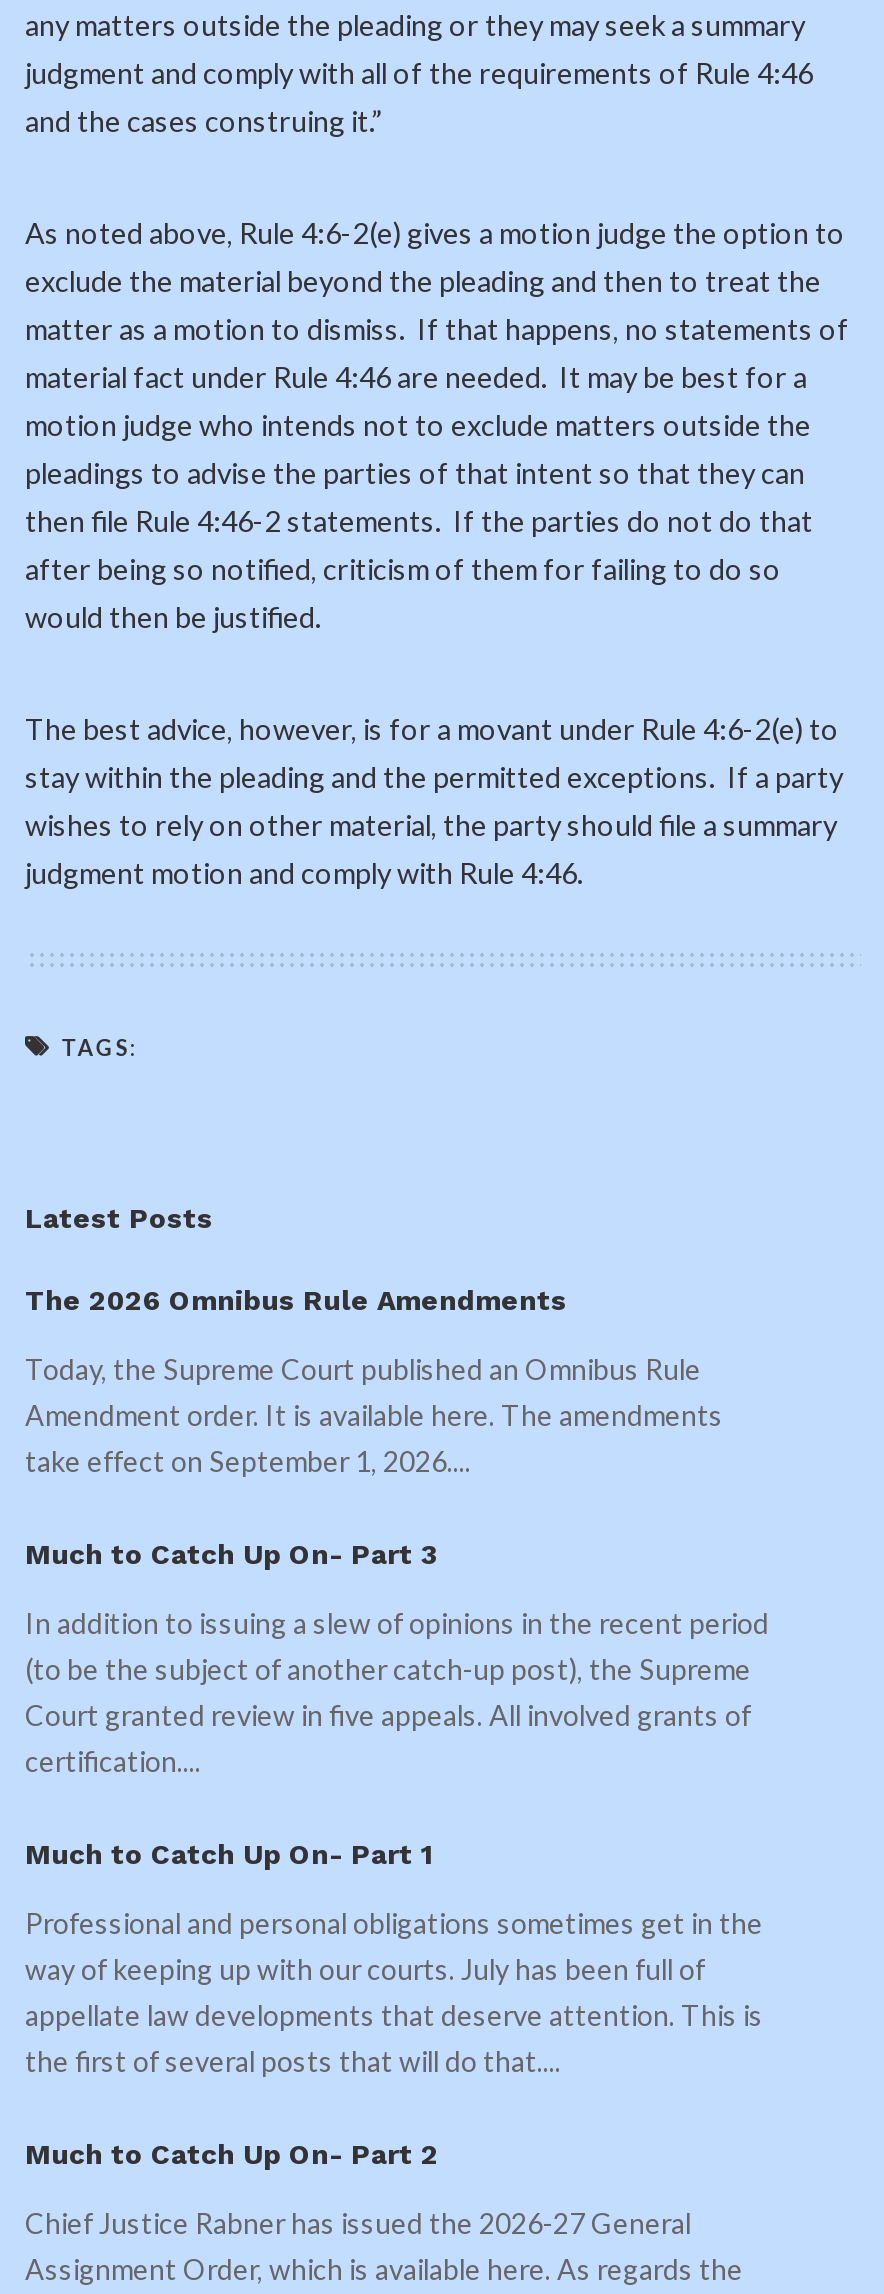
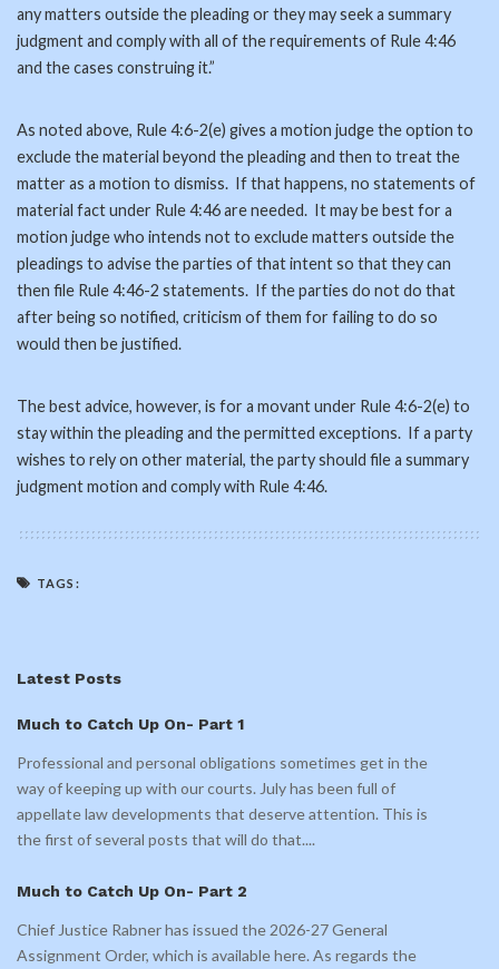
- The 2026 Omnibus Rule Amendments
- Today, the Supreme Court published an Omnibus Rule
- Amendment order. It is available here. The amendments
- take effect on September 1, 2026....
- Much to Catch Up On- Part 3
- In addition to issuing a slew of opinions in the recent period
- (to be the subject of another catch-up post), the Supreme
- Court granted review in five appeals. All involved grants of
- certification....
